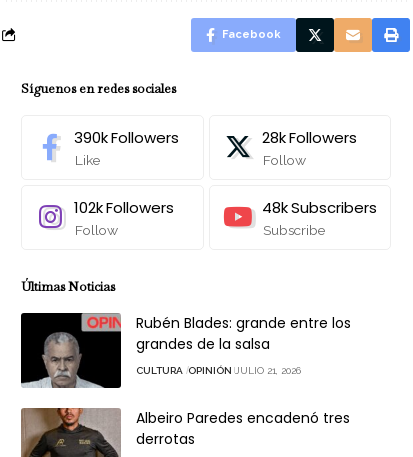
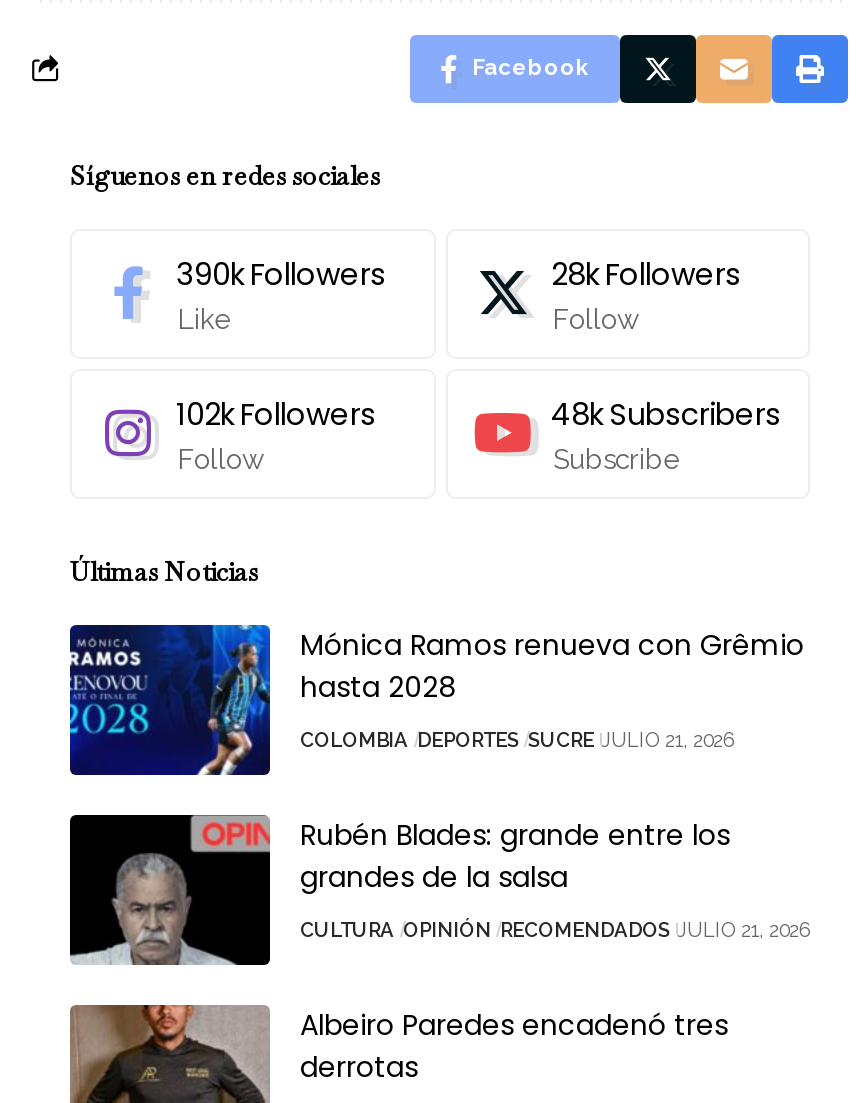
+ [image]
+ Mónica Ramos renueva con Grêmio
+ hasta 2028
+ COLOMBIA DEPORTES SUCRE JULIO 21, 2026

- CULTURA OPINIÓN JULIO 21, 2026
+ CULTURA OPINIÓN RECOMENDADOS JULIO 21, 2026
